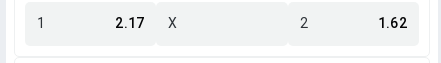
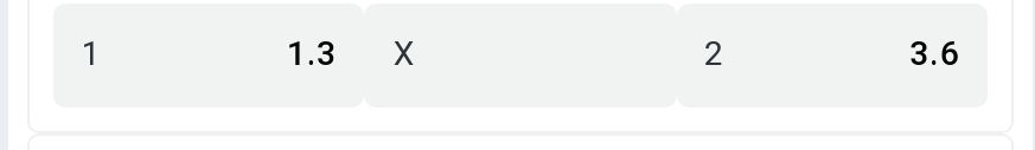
- 2.17 X
+ 1.3 X

- 1.62
+ 3.6
